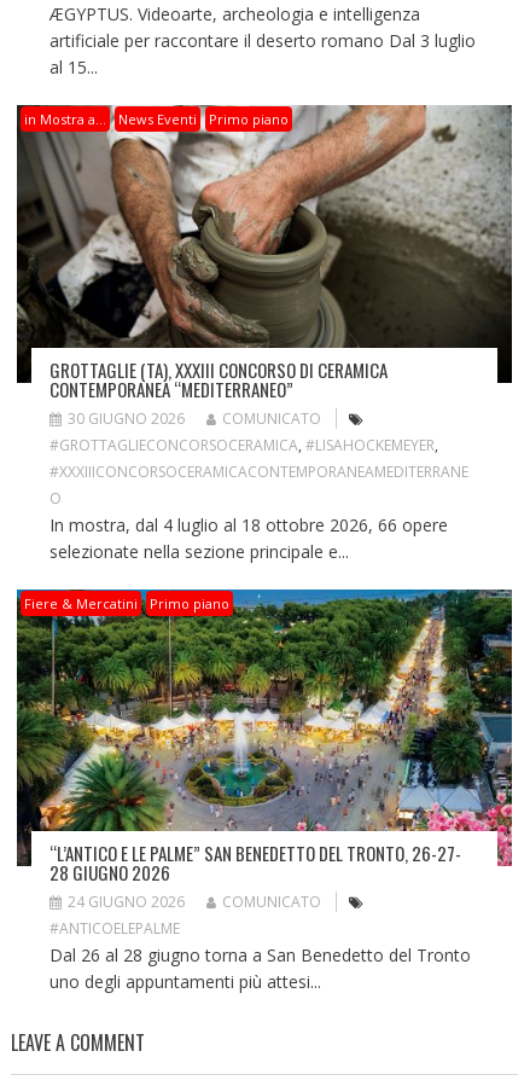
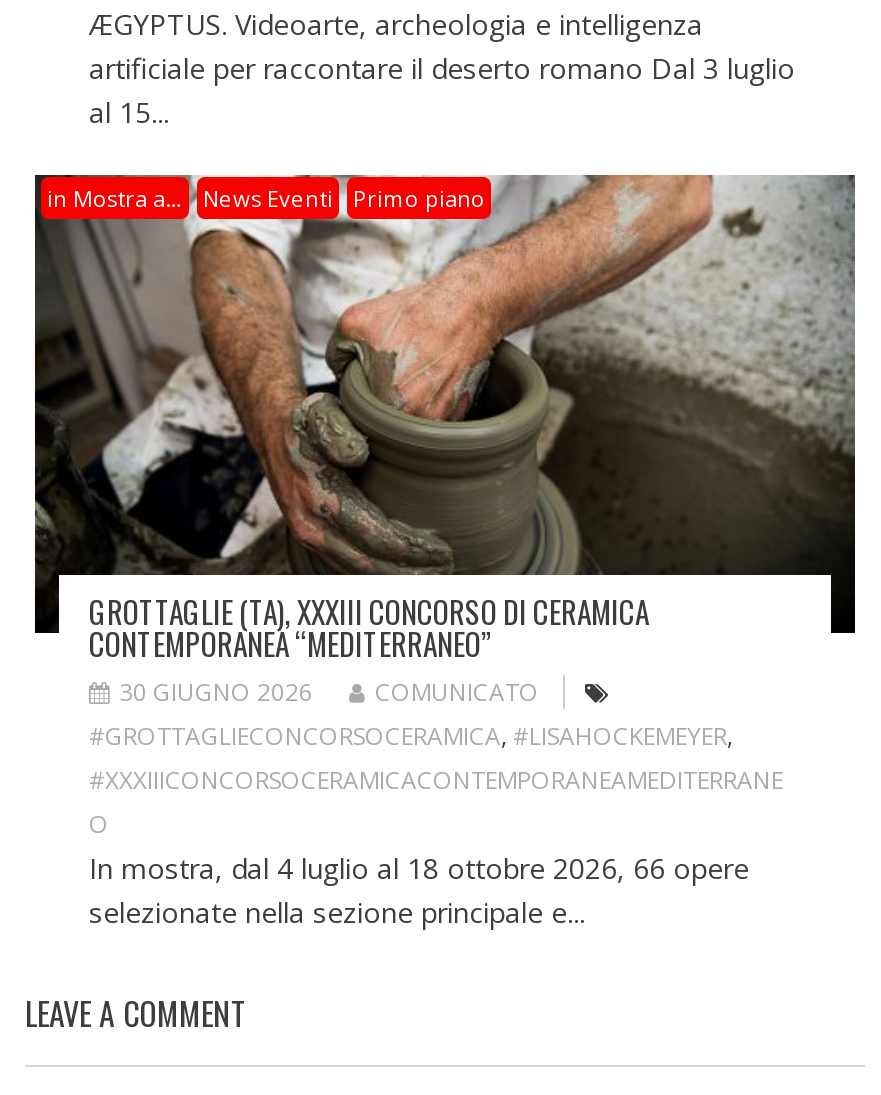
- [image]
- Fiere & Mercatini
- Primo piano

- “L’ANTICO E LE PALME” SAN BENEDETTO DEL TRONTO, 26-27-
- 28 GIUGNO 2026
- 24 GIUGNO 2026
- COMUNICATO
- #ANTICOELEPALME
- Dal 26 al 28 giugno torna a San Benedetto del Tronto
- uno degli appuntamenti più attesi...
